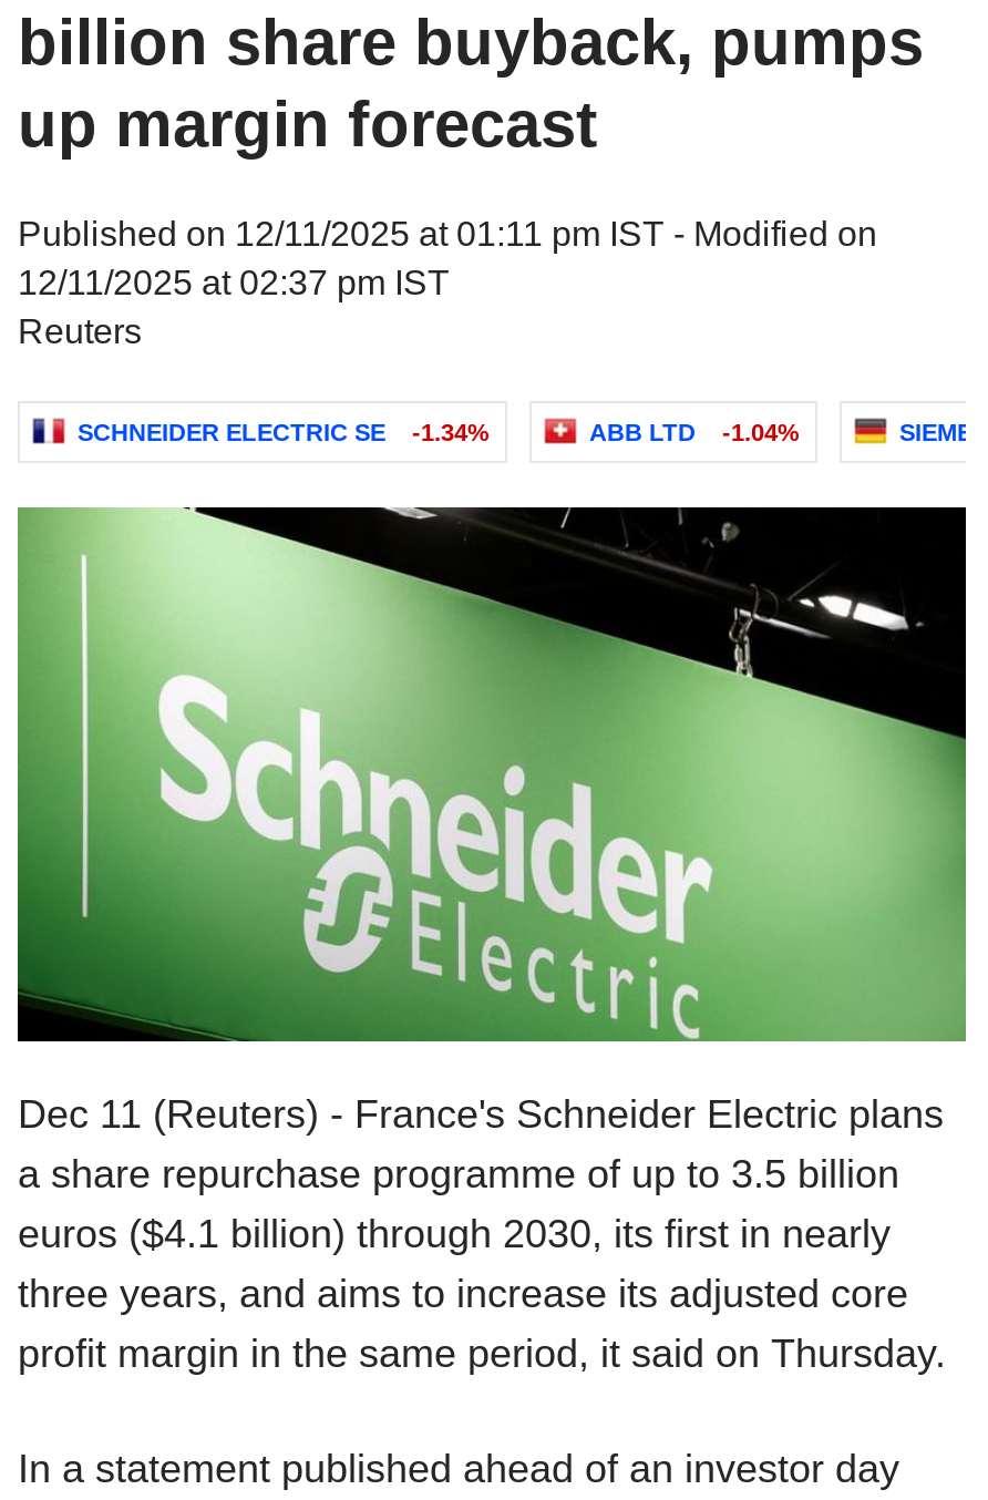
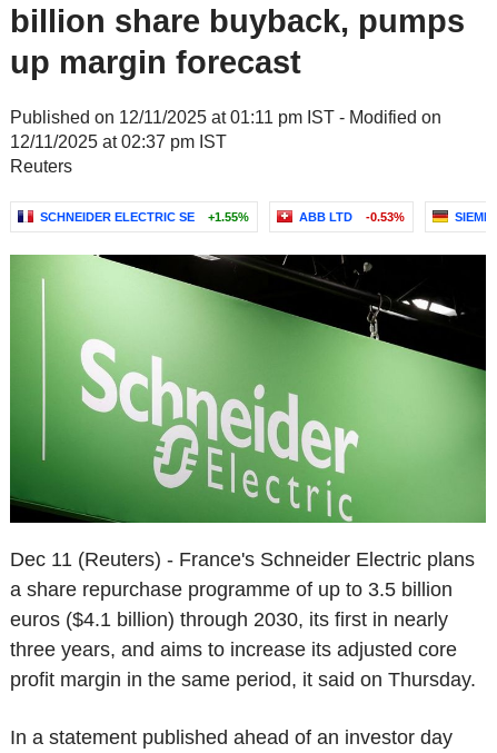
- SCHNEIDER ELECTRIC SE -1.34%
+ SCHNEIDER ELECTRIC SE +1.55%

- ABB LTD -1.04%
+ ABB LTD -0.53%
